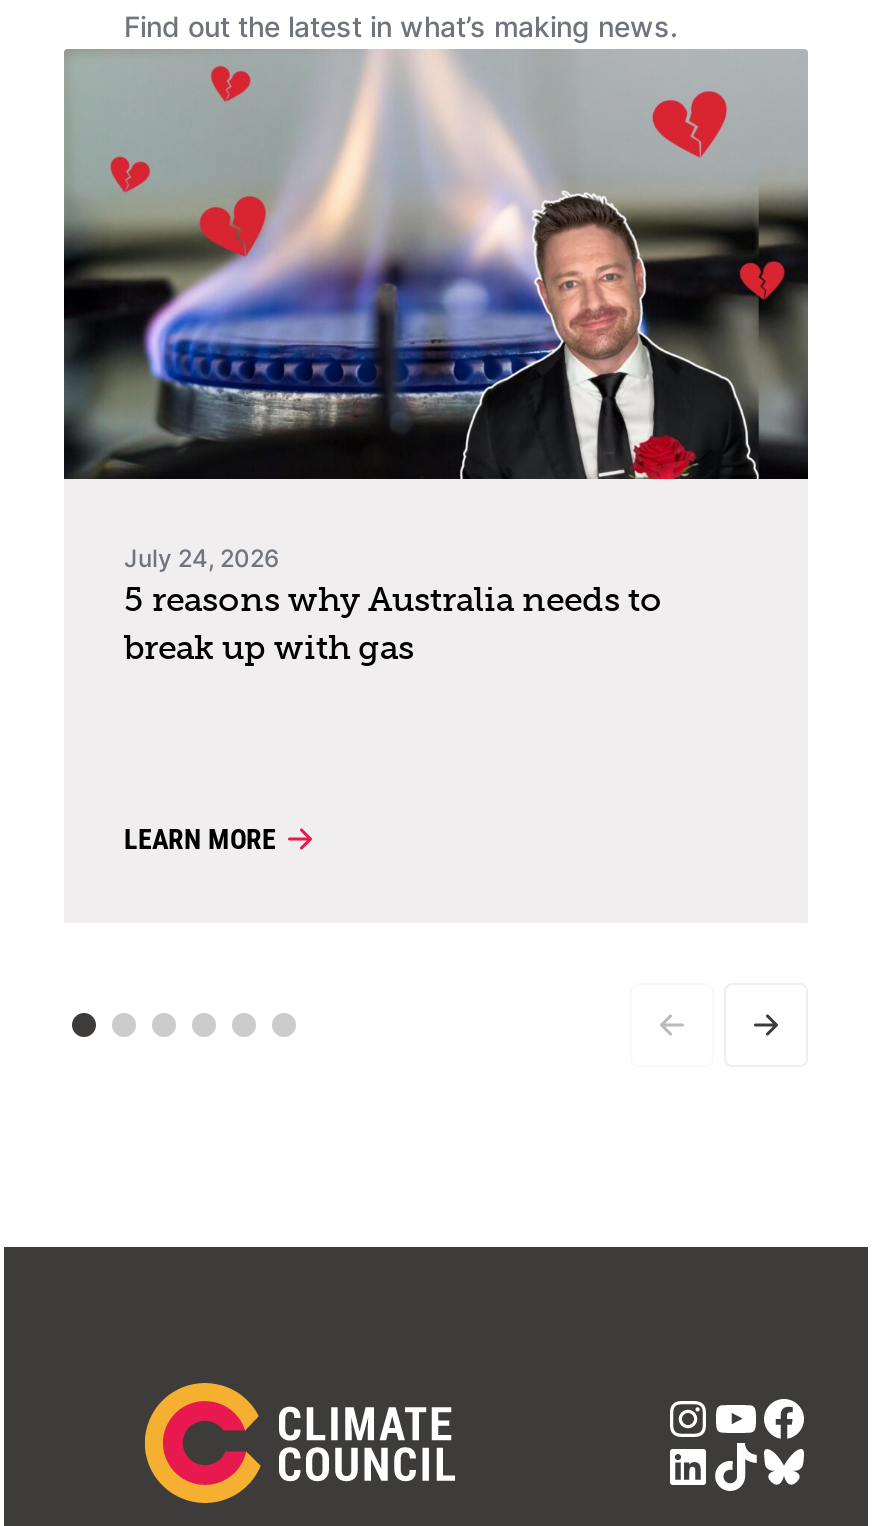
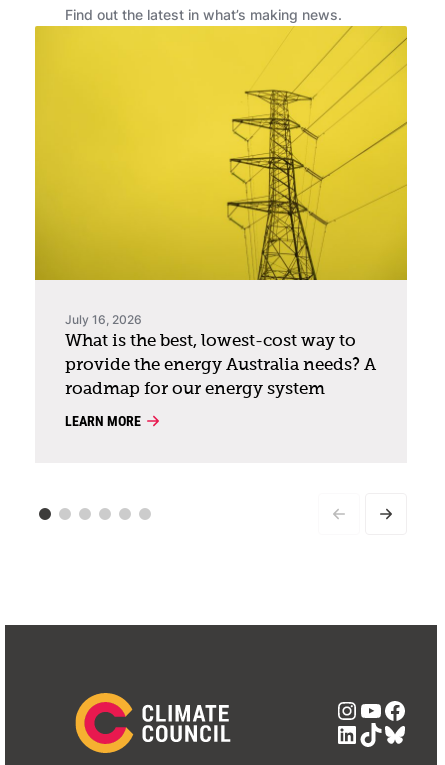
- [image]
- July 24, 2026
- 5 reasons why Australia needs to
- break up with gas
+ [image]
+ July 16, 2026
+ What is the best, lowest-cost way to
+ provide the energy Australia needs? A
+ roadmap for our energy system
